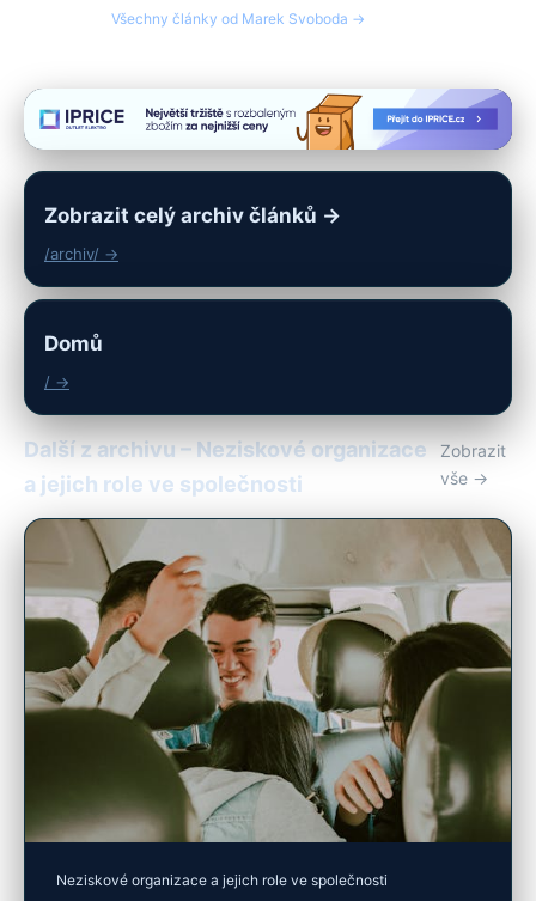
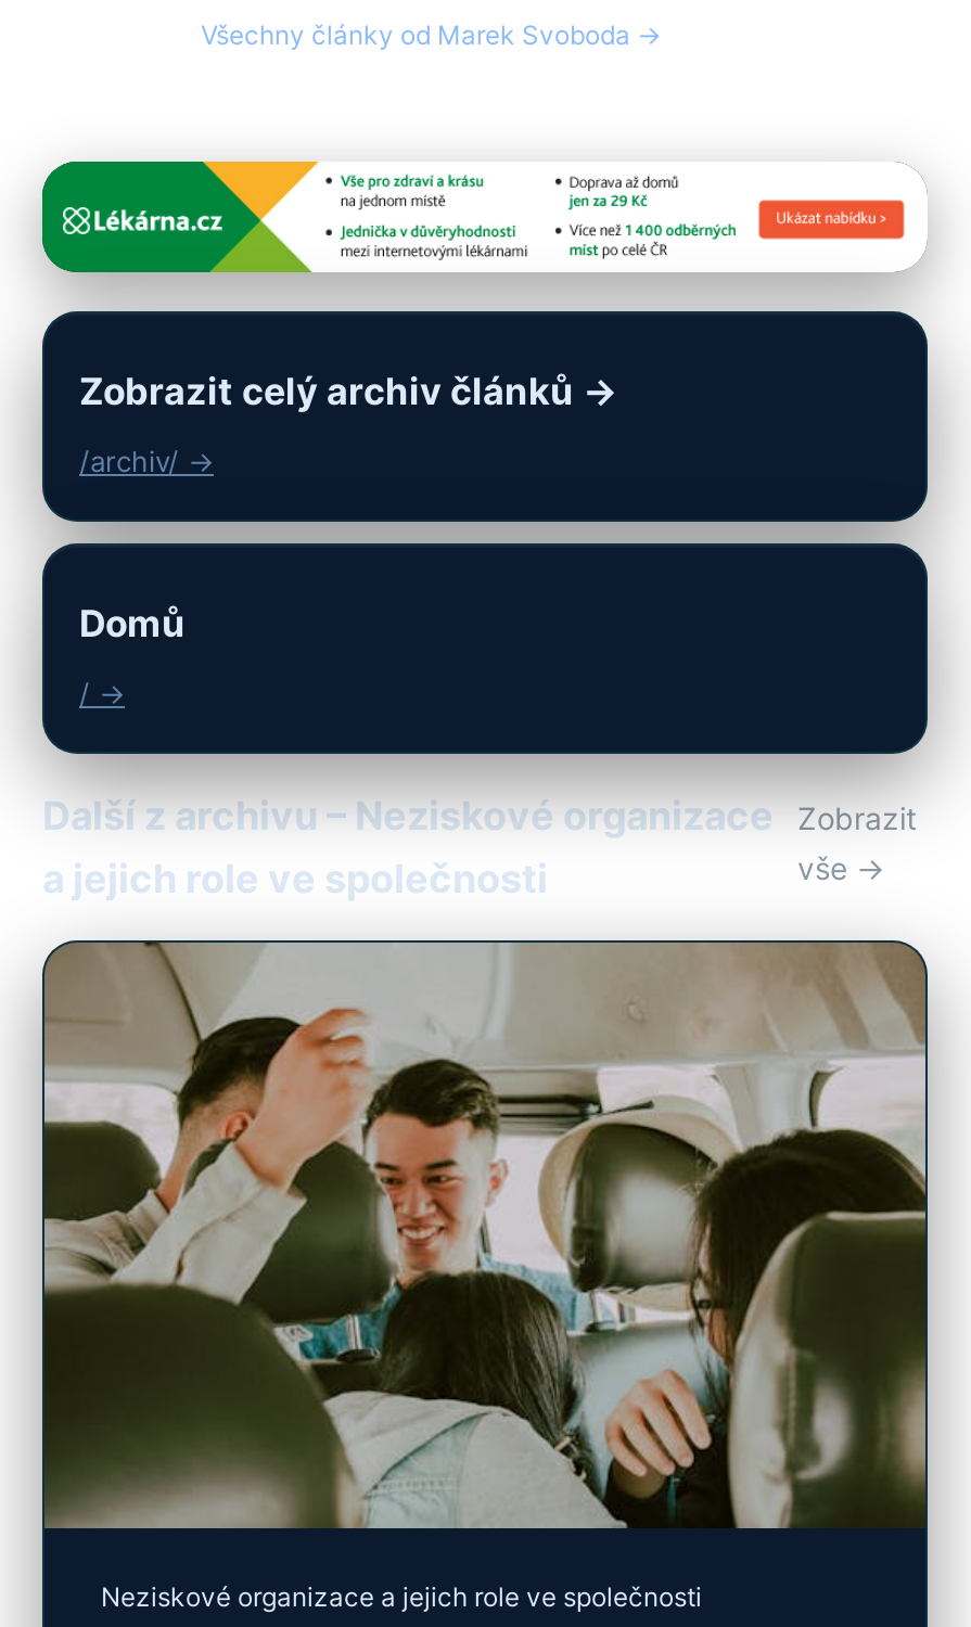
- [image]
+ [image]
